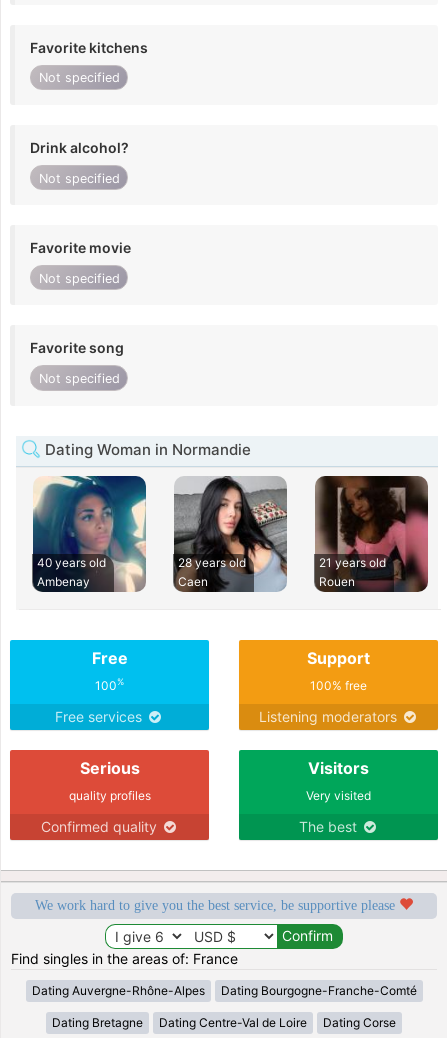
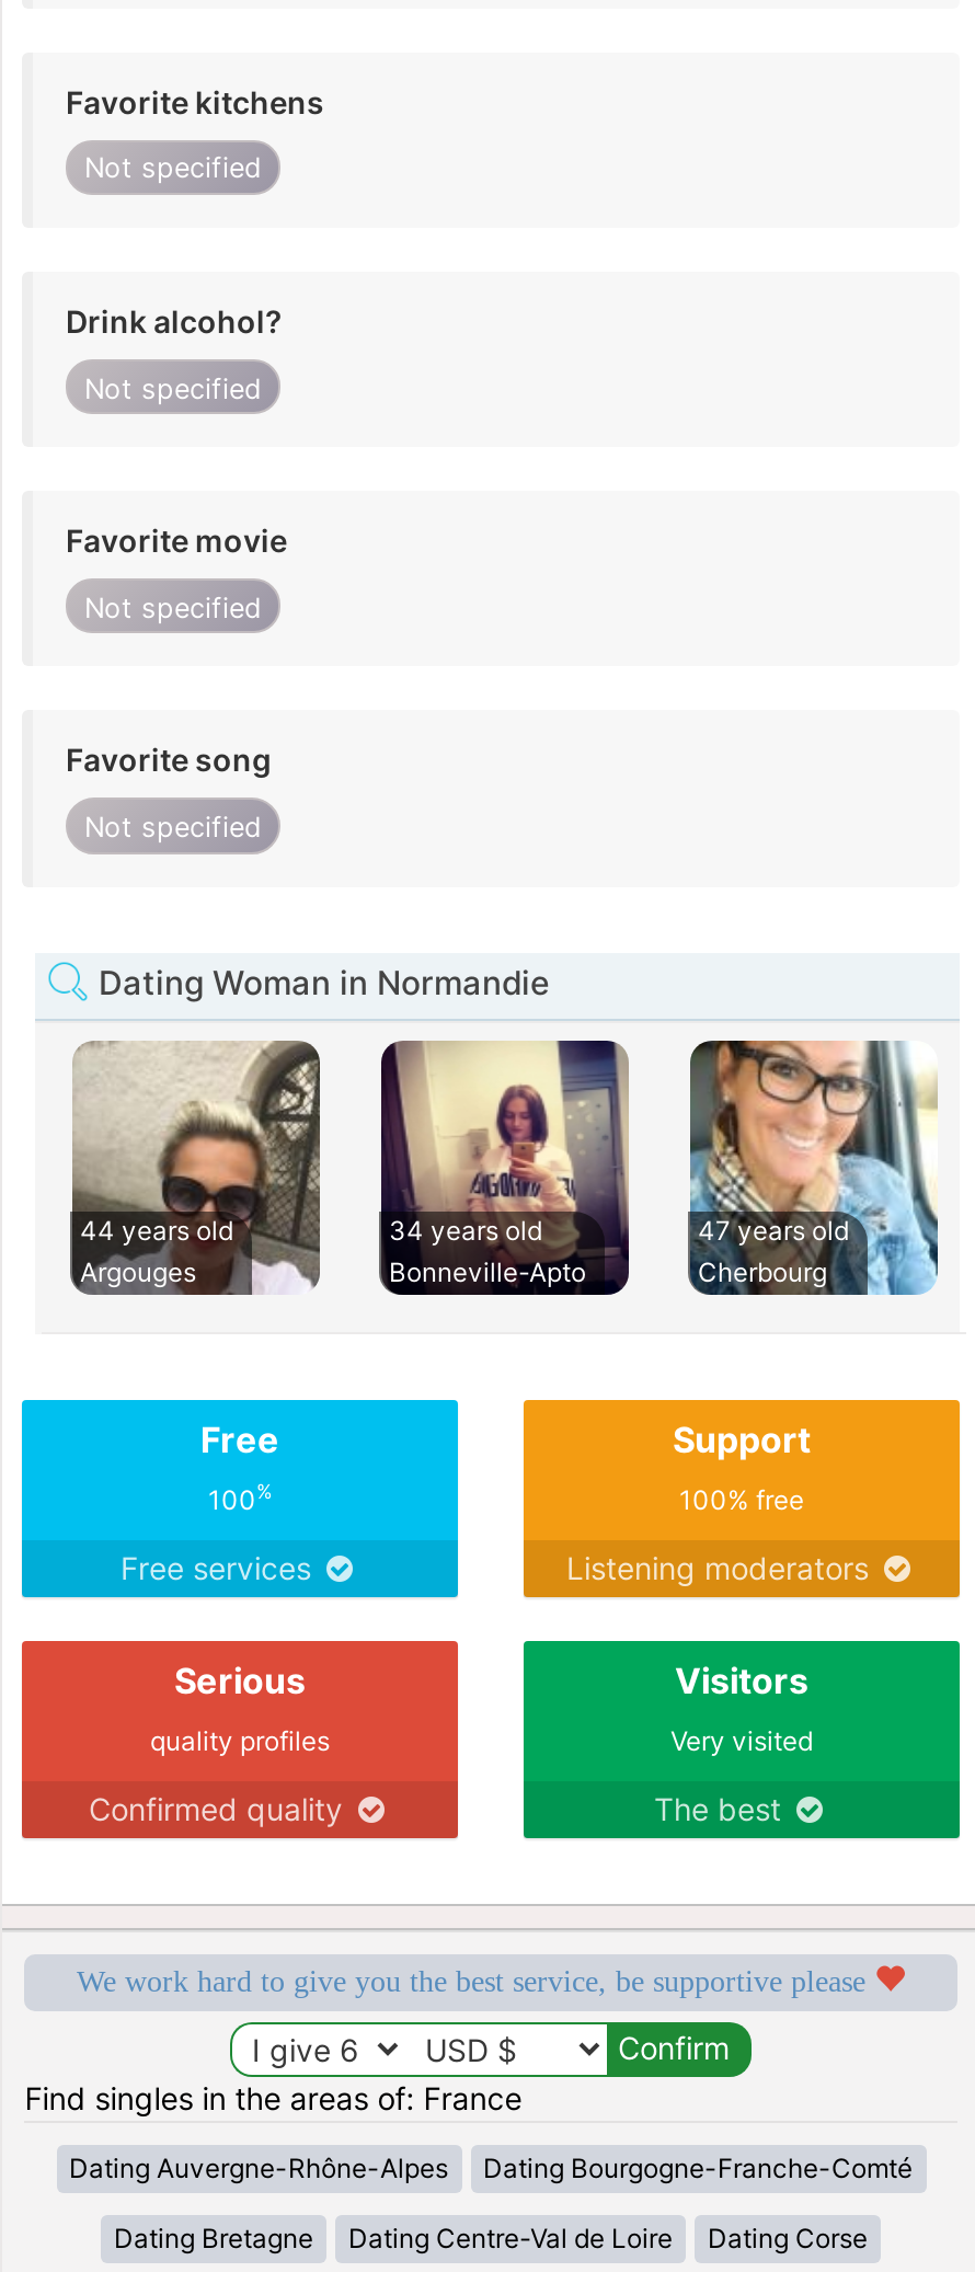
- [image]
- 40 years old
- Ambenay
+ [image]
+ 44 years old
+ Argouges

- [image]
- 28 years old
- Caen
+ [image]
+ 34 years old
+ Bonneville-Apto

- [image]
- 21 years old
- Rouen
+ [image]
+ 47 years old
+ Cherbourg
